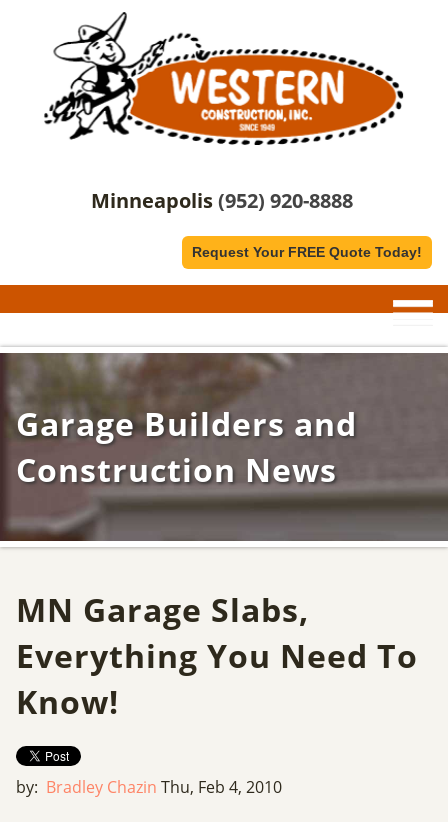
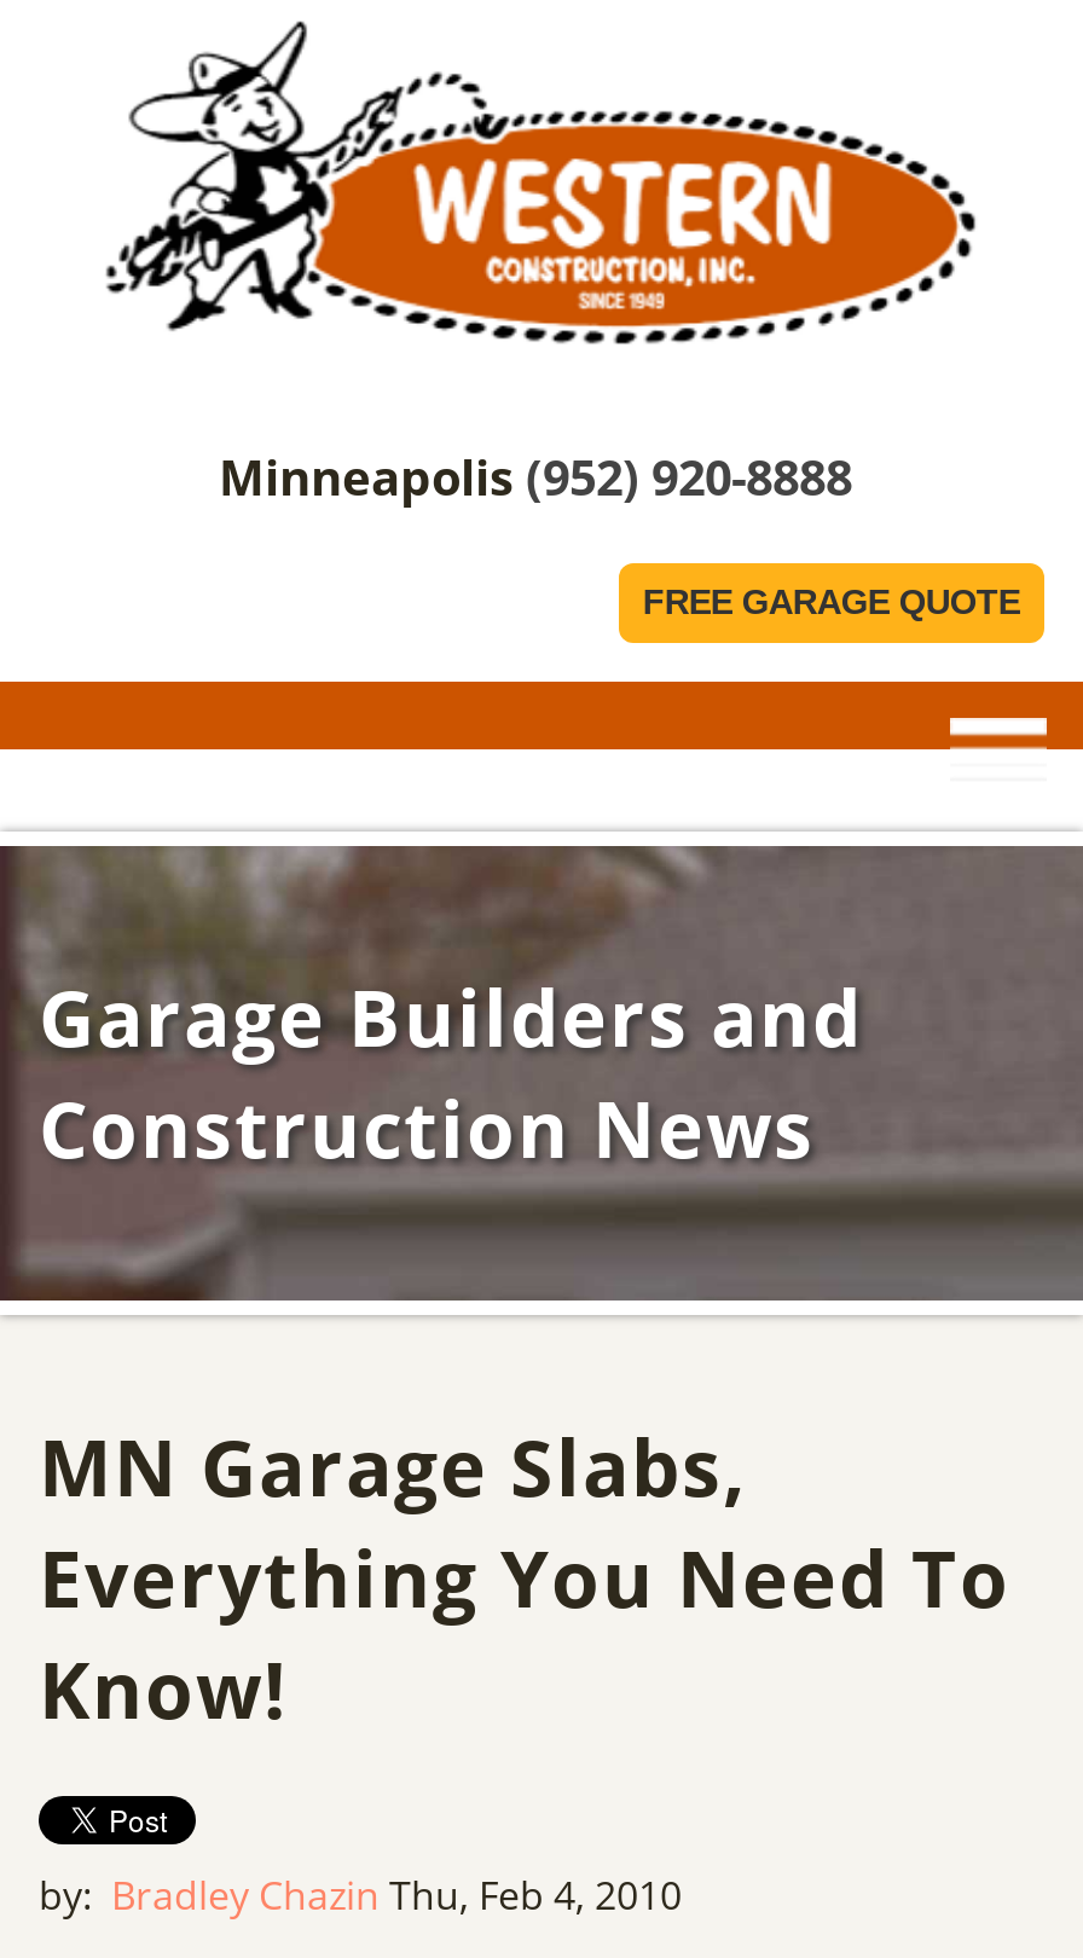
- Request Your FREE Quote Today!
+ FREE GARAGE QUOTE
